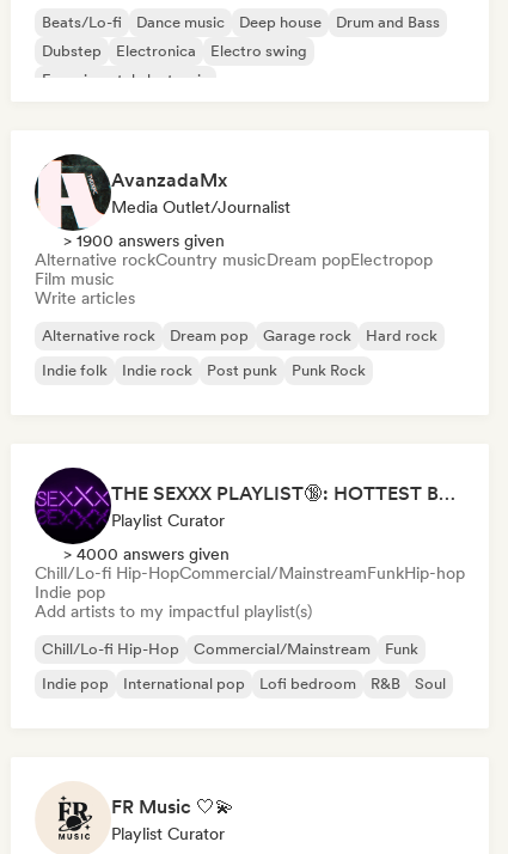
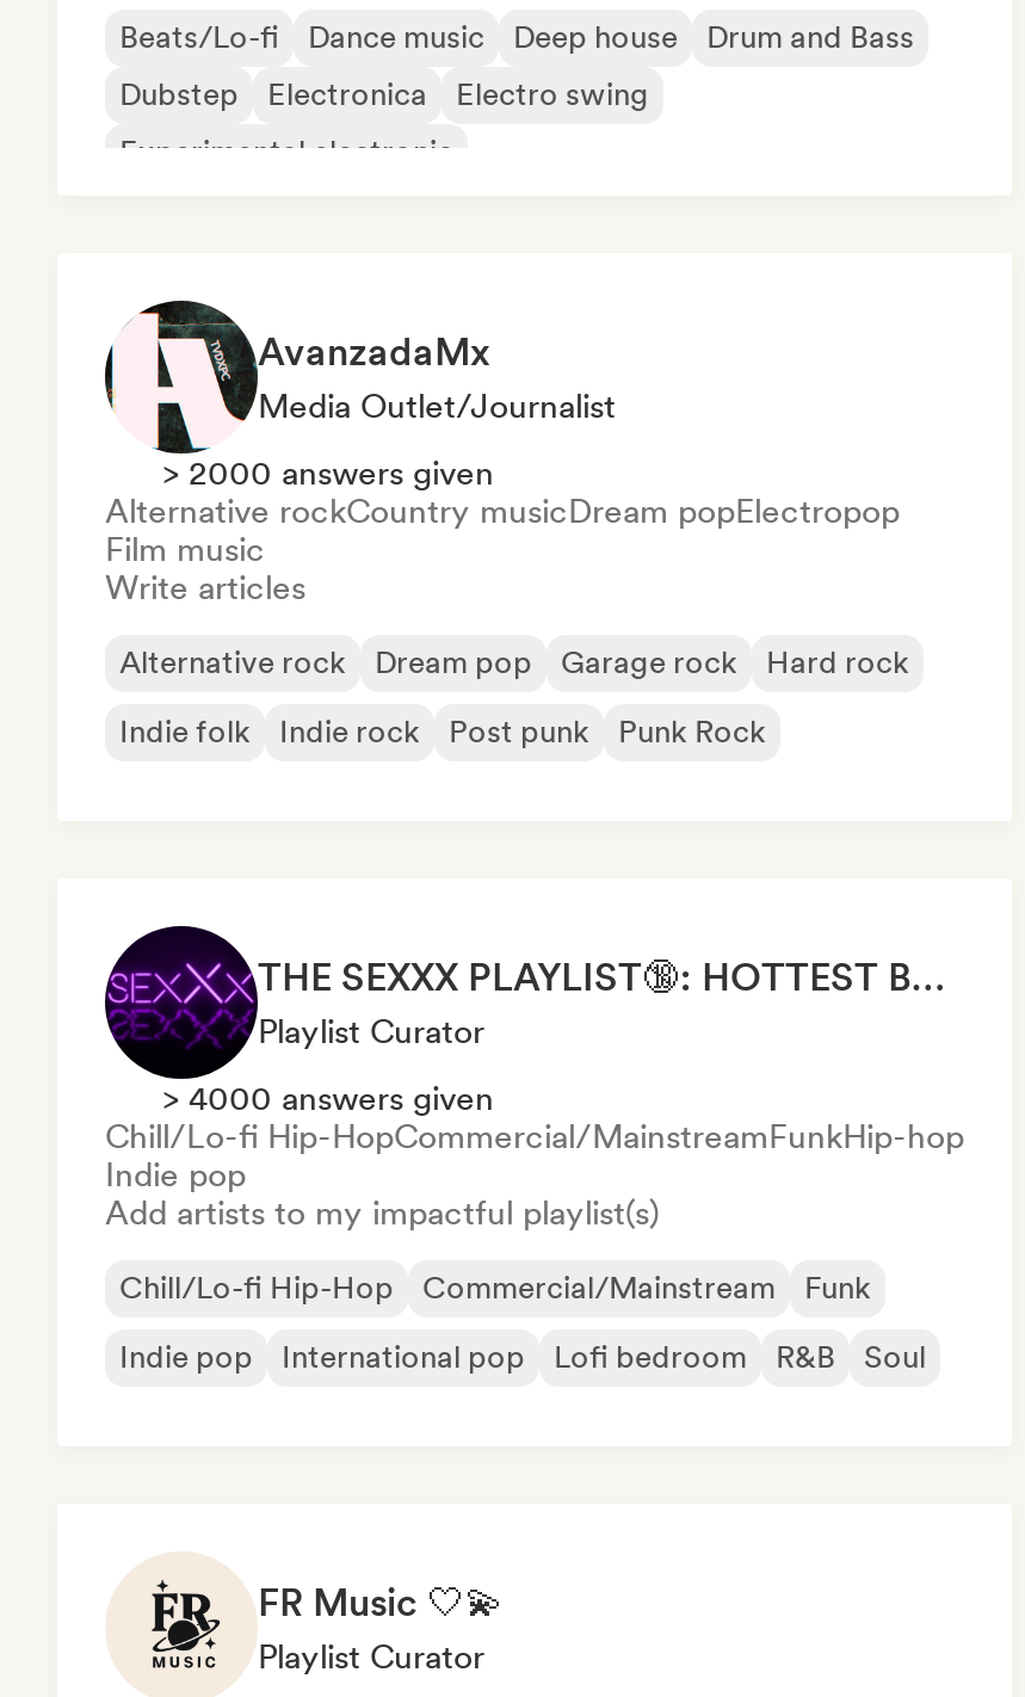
- > 1900 answers given
+ > 2000 answers given
